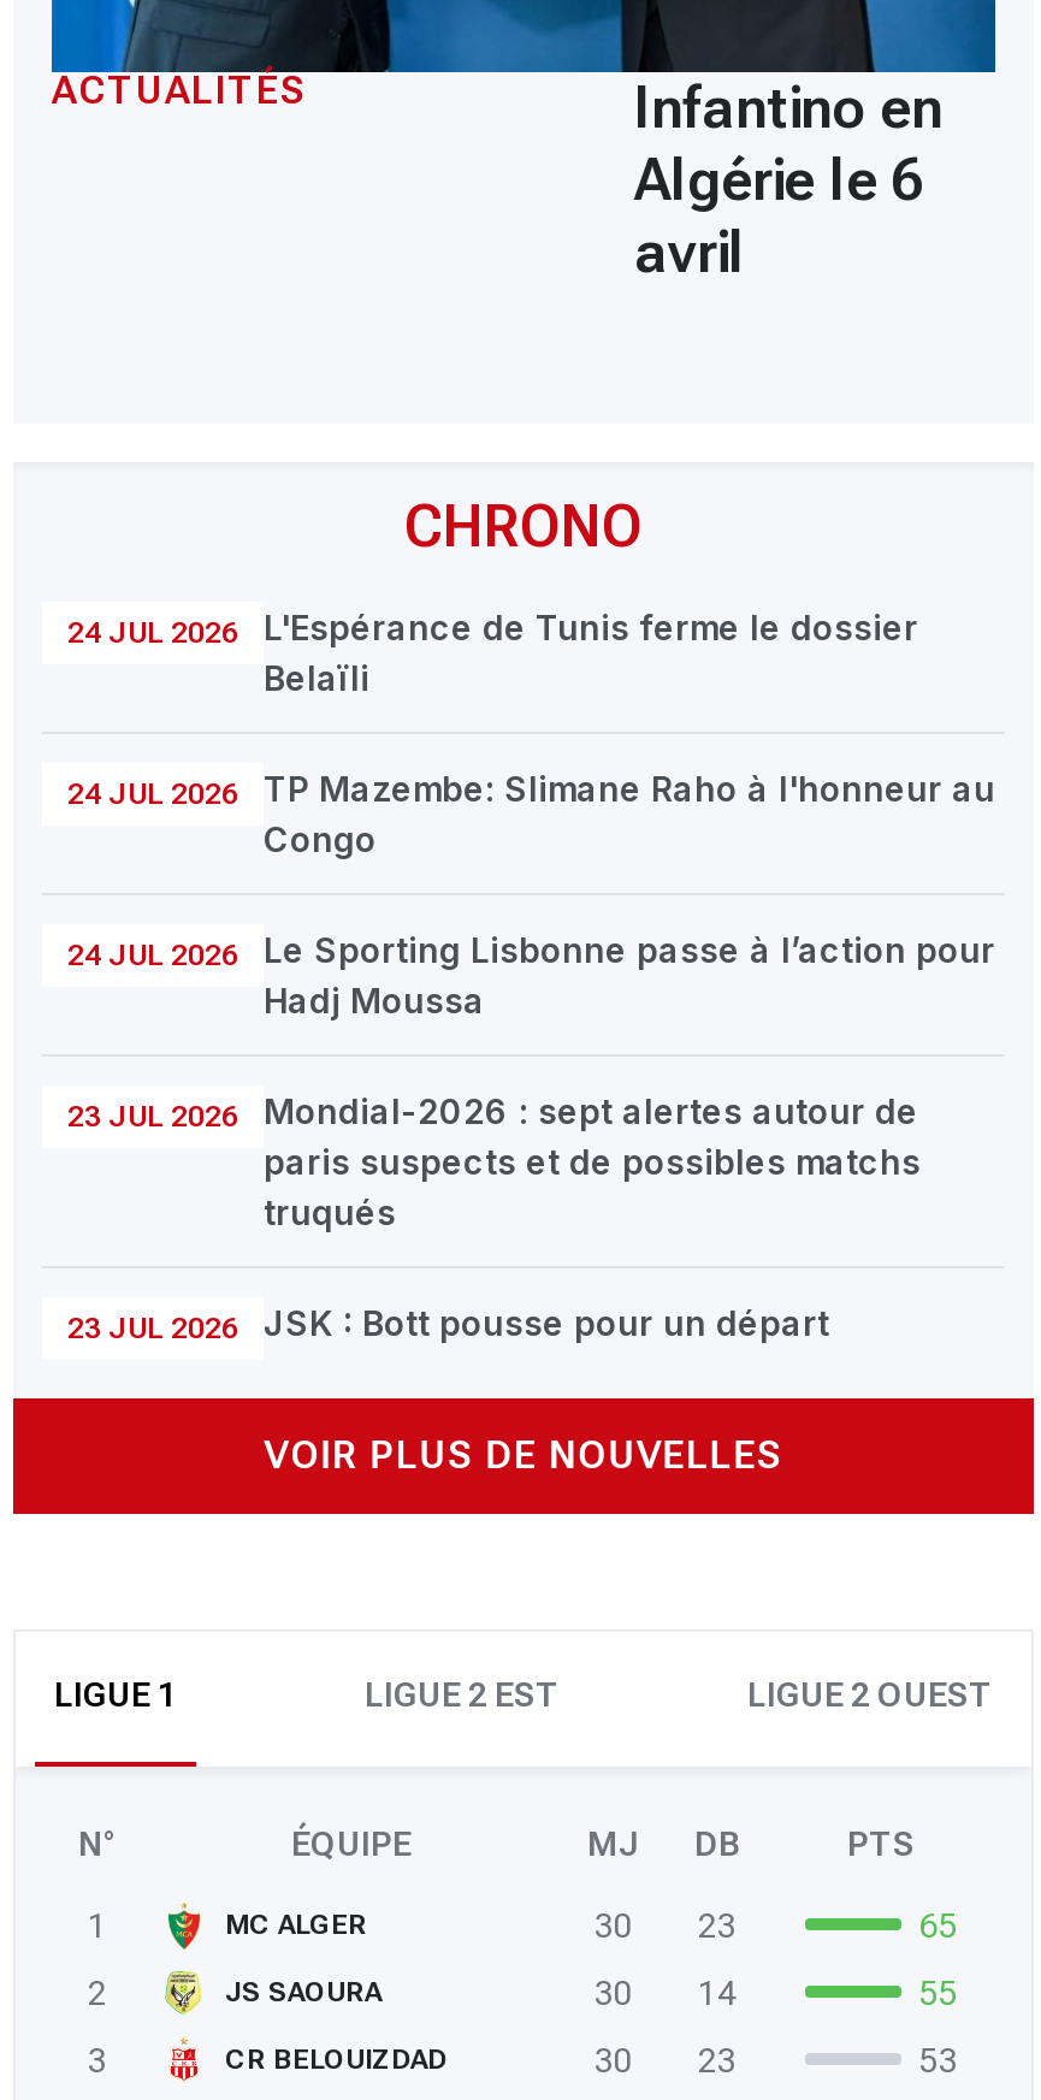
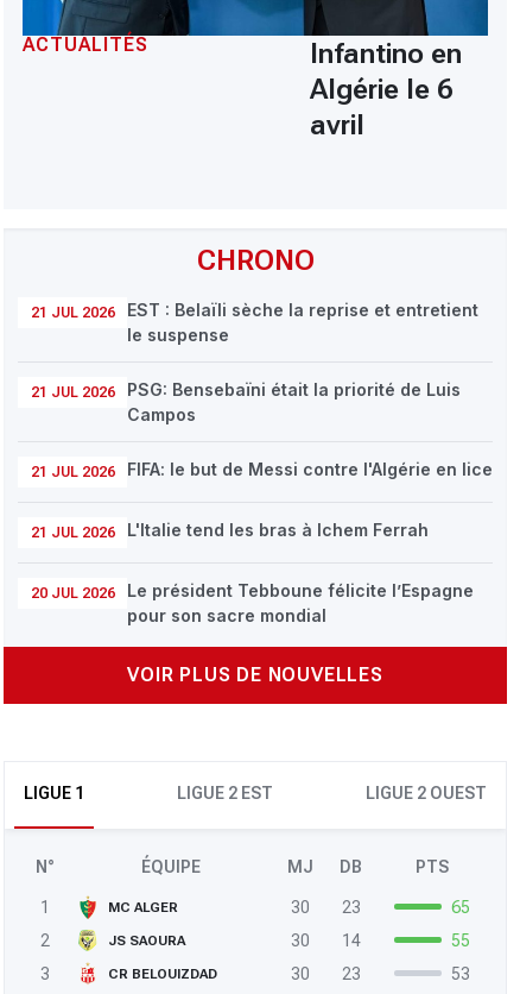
- 24 JUL 2026
- L'Espérance de Tunis ferme le dossier
- Belaïli
+ 21 JUL 2026
+ EST : Belaïli sèche la reprise et entretient
+ le suspense

- 24 JUL 2026
- TP Mazembe: Slimane Raho à l'honneur au
- Congo
+ 21 JUL 2026
+ PSG: Bensebaïni était la priorité de Luis
+ Campos

- 24 JUL 2026
- Le Sporting Lisbonne passe à l’action pour
- Hadj Moussa
+ 21 JUL 2026
+ FIFA: le but de Messi contre l'Algérie en lice

- 23 JUL 2026
- Mondial-2026 : sept alertes autour de
- paris suspects et de possibles matchs
- truqués
+ 21 JUL 2026
+ L'Italie tend les bras à Ichem Ferrah

- 23 JUL 2026
- JSK : Bott pousse pour un départ
+ 20 JUL 2026
+ Le président Tebboune félicite l’Espagne
+ pour son sacre mondial
